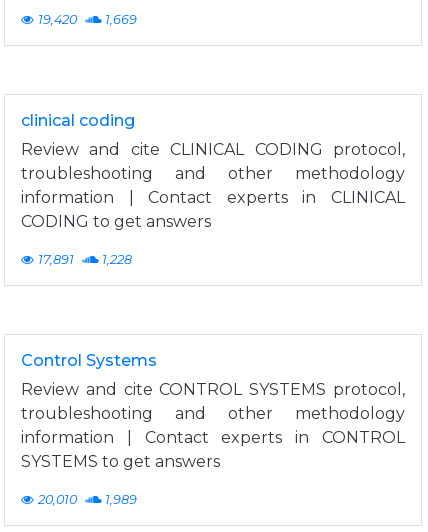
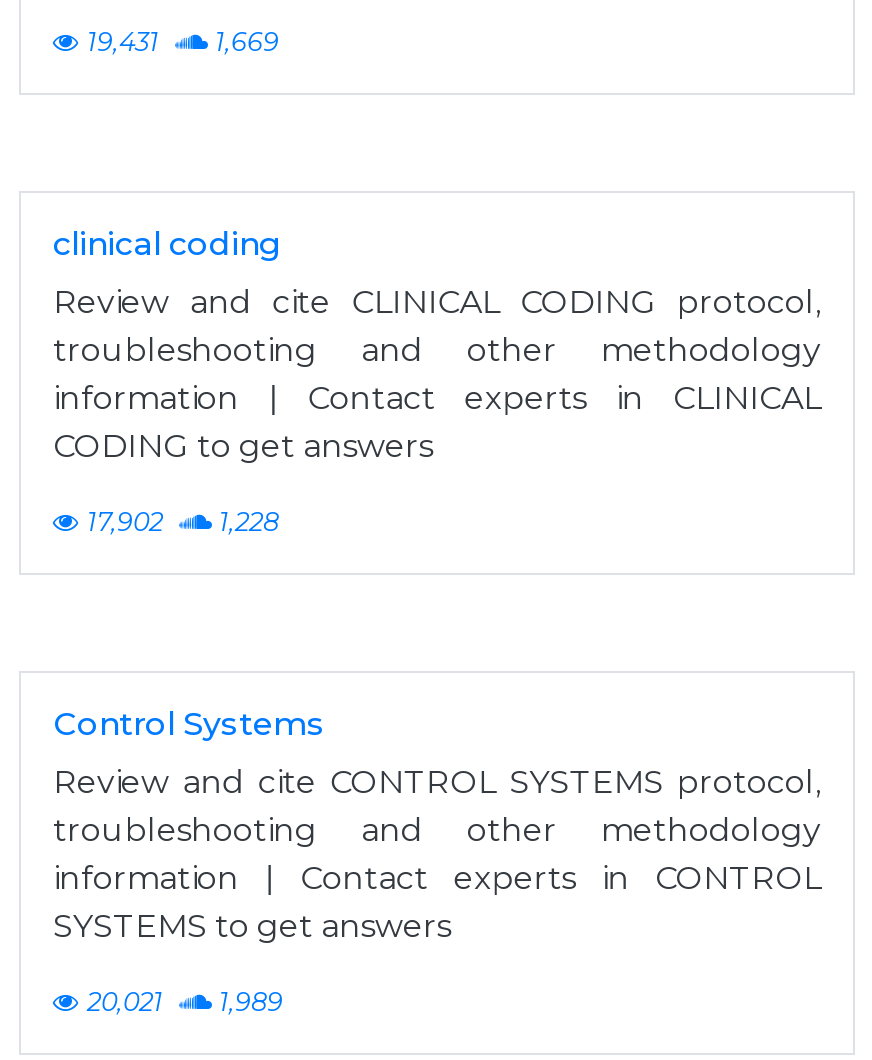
- 19,420 1,669
+ 19,431 1,669

- 17,891 1,228
+ 17,902 1,228

- 20,010 1,989
+ 20,021 1,989
